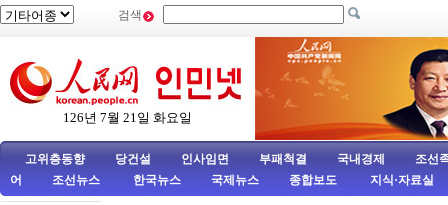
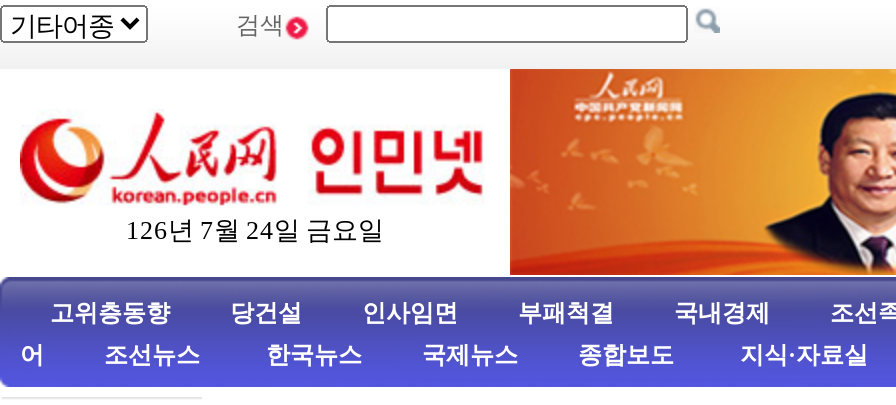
- 126년 7월 21일 화요일
+ 126년 7월 24일 금요일
